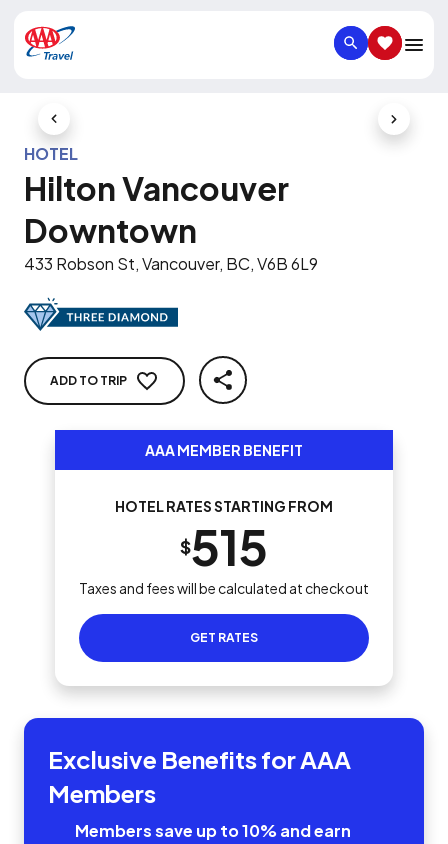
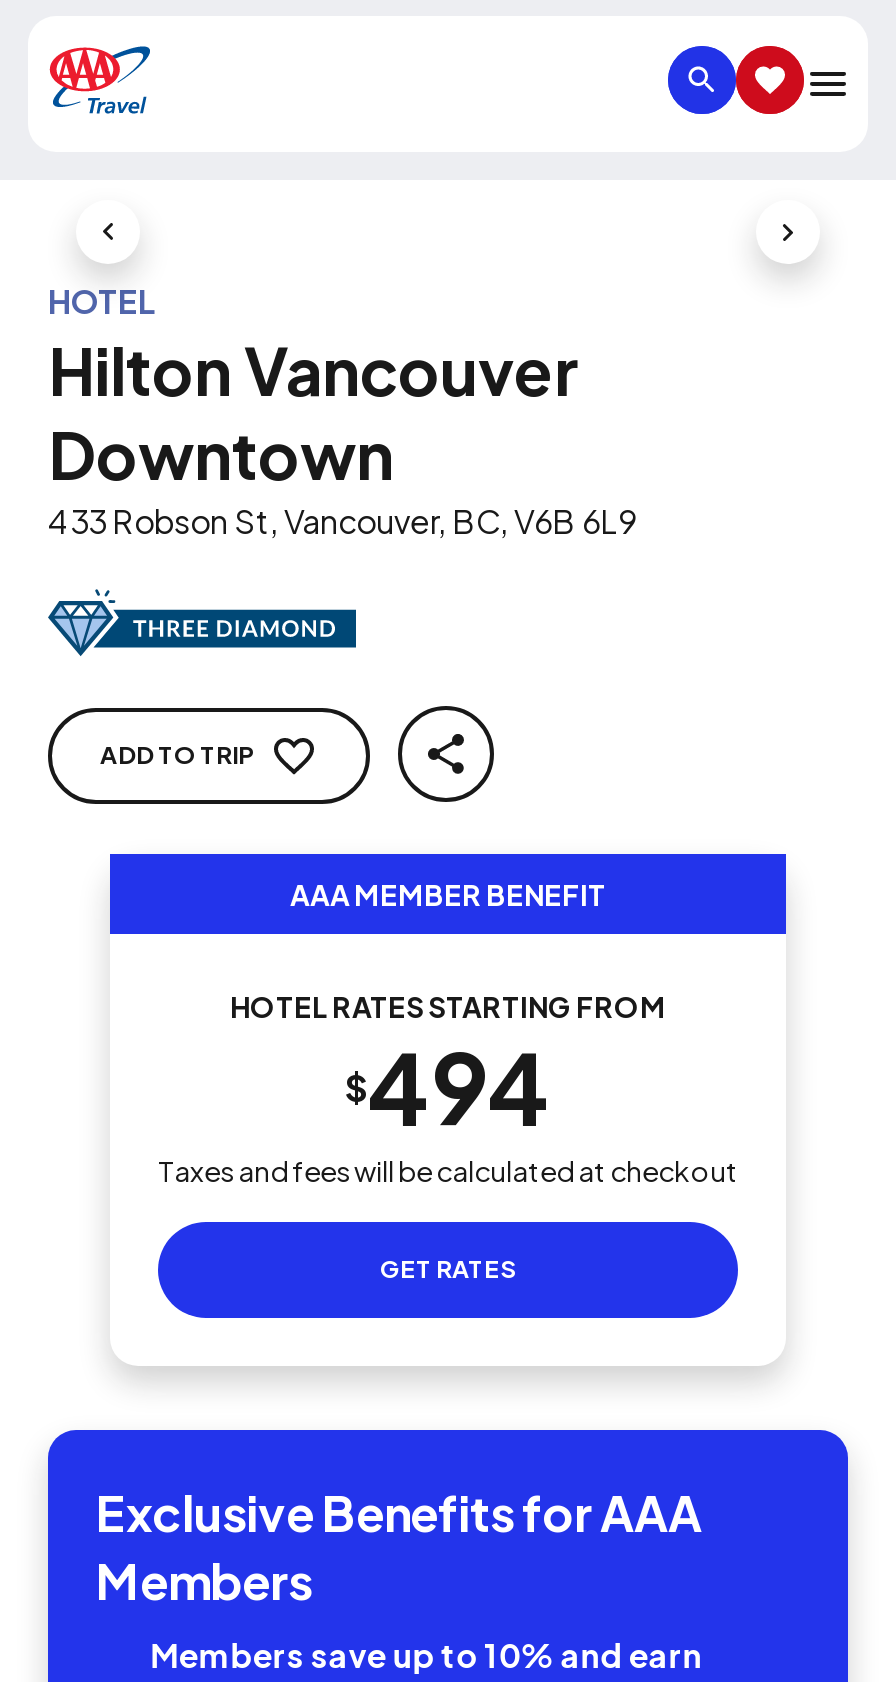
- $515
+ $494
